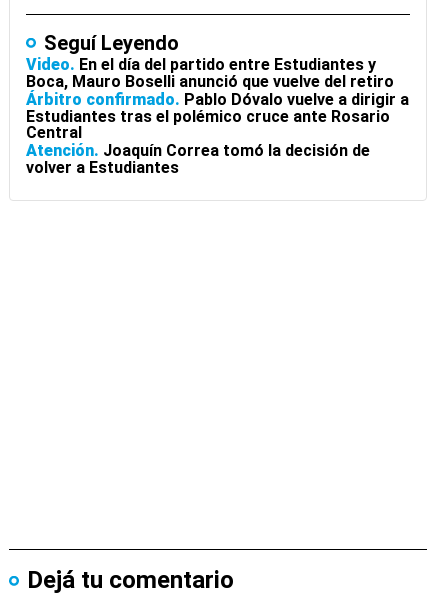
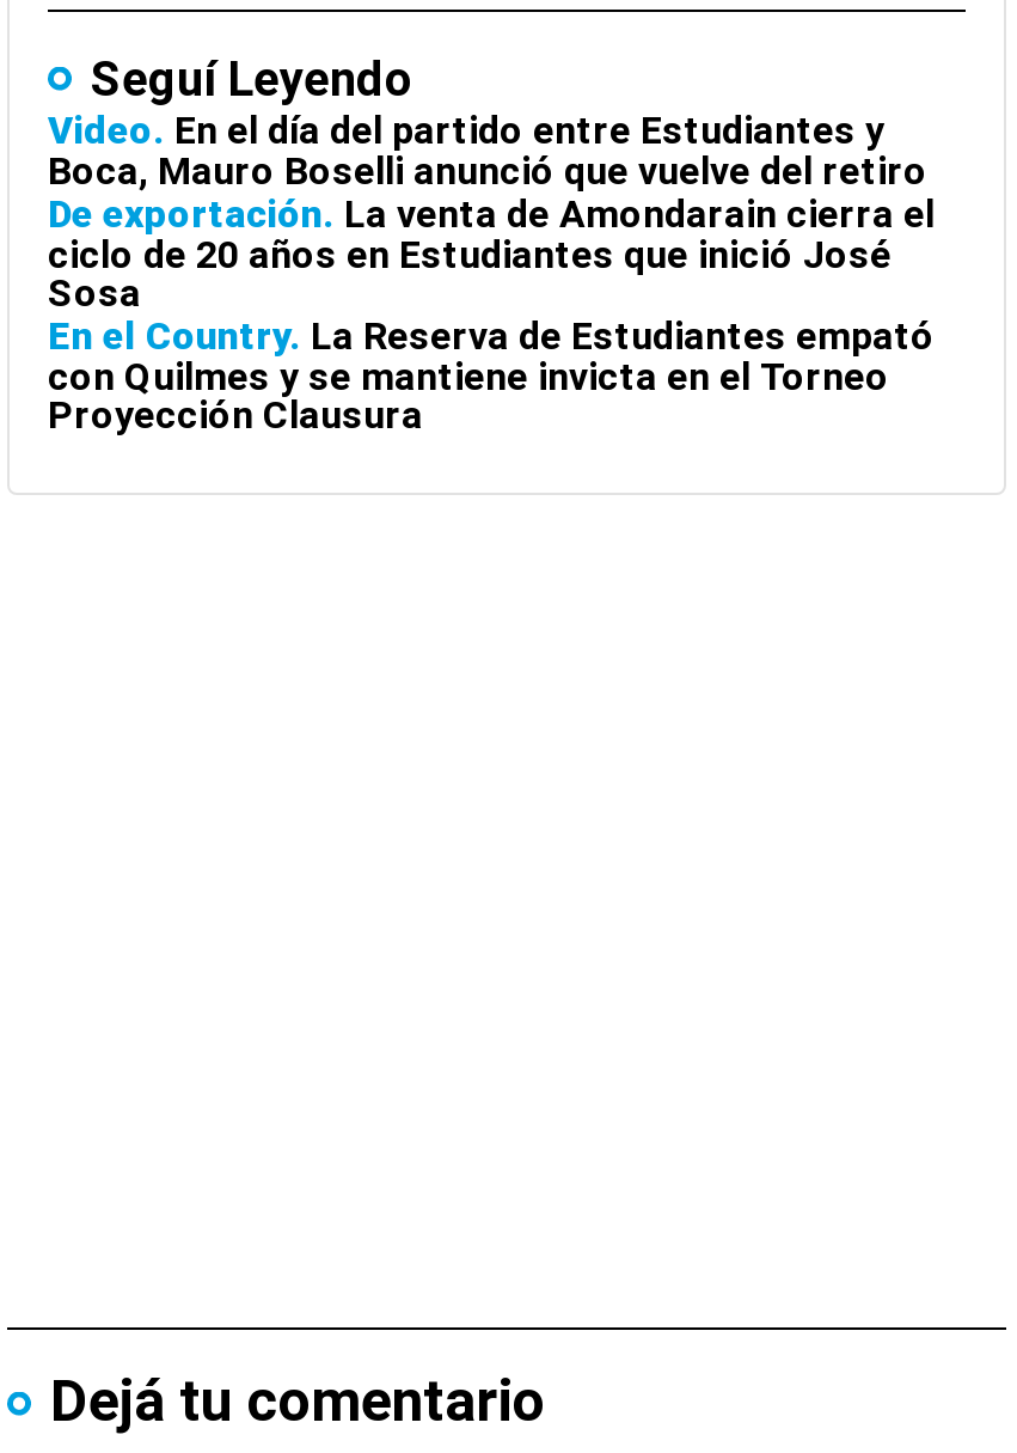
- Árbitro confirmado Pablo Dóvalo vuelve a dirigir a
- Estudiantes tras el polémico cruce ante Rosario
- Central
- Atención Joaquín Correa tomó la decisión de
- volver a Estudiantes
+ De exportación La venta de Amondarain cierra el
+ ciclo de 20 años en Estudiantes que inició José
+ Sosa
+ En el Country La Reserva de Estudiantes empató
+ con Quilmes y se mantiene invicta en el Torneo
+ Proyección Clausura
